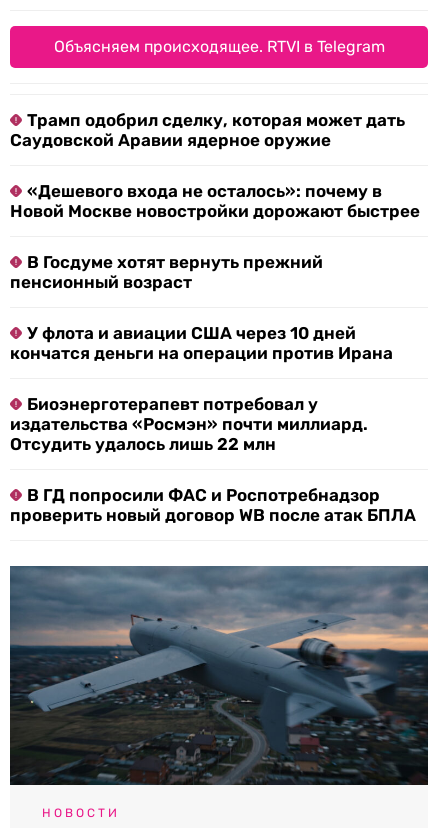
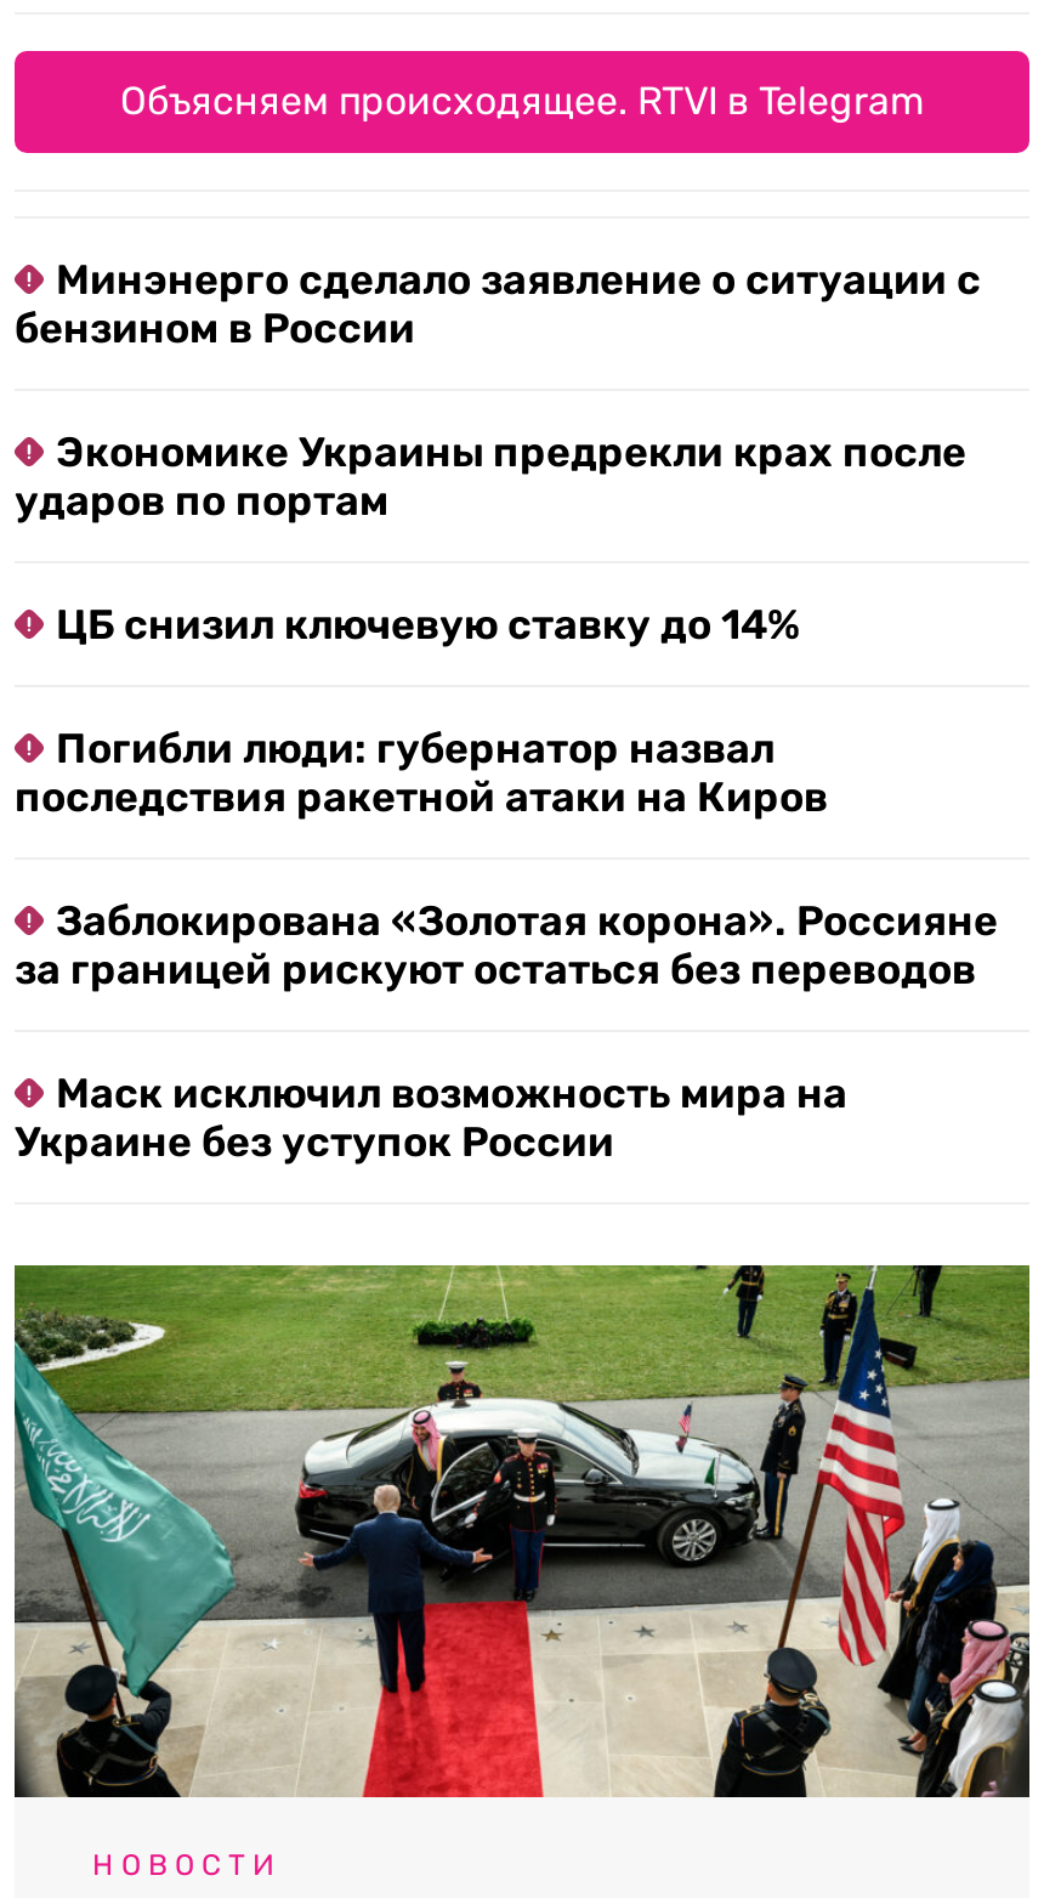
- Трамп одобрил сделку, которая может дать
- Саудовской Аравии ядерное оружие
+ Минэнерго сделало заявление о ситуации с
+ бензином в России

- «Дешевого входа не осталось»: почему в
- Новой Москве новостройки дорожают быстрее
+ Экономике Украины предрекли крах после
+ ударов по портам

- В Госдуме хотят вернуть прежний
- пенсионный возраст
+ ЦБ снизил ключевую ставку до 14%

- У флота и авиации США через 10 дней
- кончатся деньги на операции против Ирана
+ Погибли люди: губернатор назвал
+ последствия ракетной атаки на Киров

- Биоэнерготерапевт потребовал у
- издательства «Росмэн» почти миллиард.
- Отсудить удалось лишь 22 млн
+ Заблокирована «Золотая корона». Россияне
+ за границей рискуют остаться без переводов

- В ГД попросили ФАС и Роспотребнадзор
- проверить новый договор WB после атак БПЛА
+ Маск исключил возможность мира на
+ Украине без уступок России

- [image]
+ [image]
